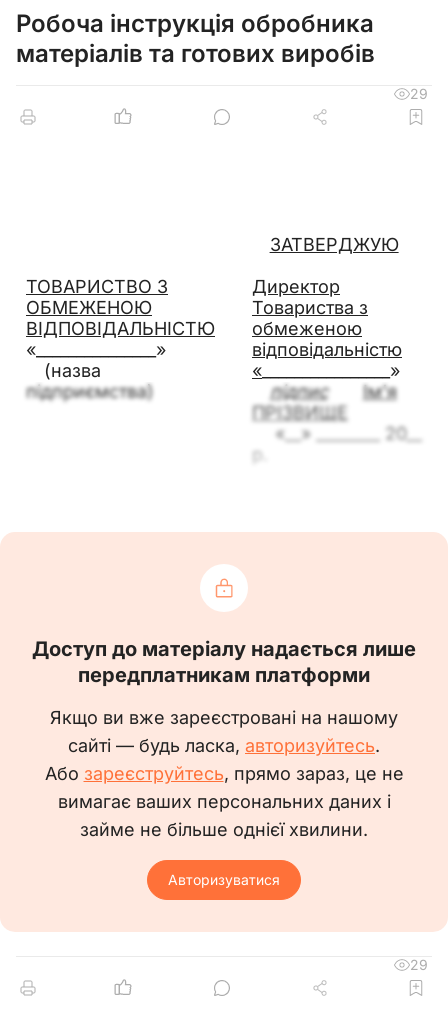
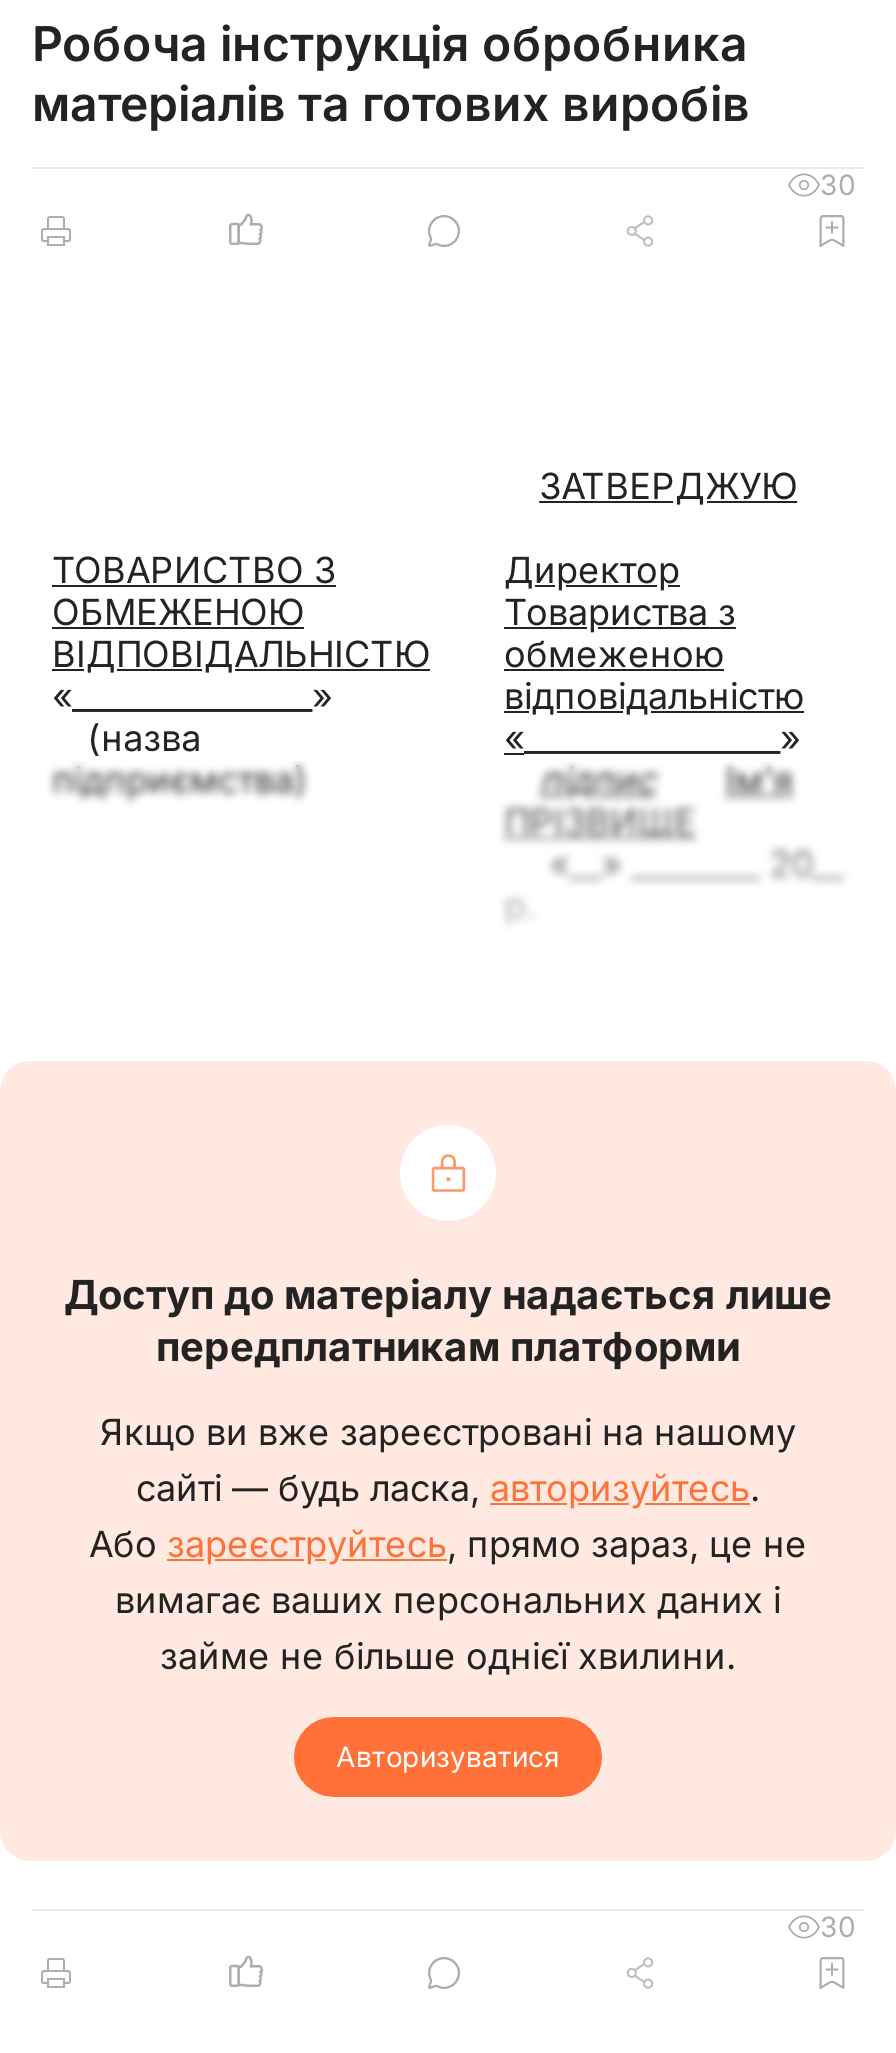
- 29
+ 30

- 29
+ 30
